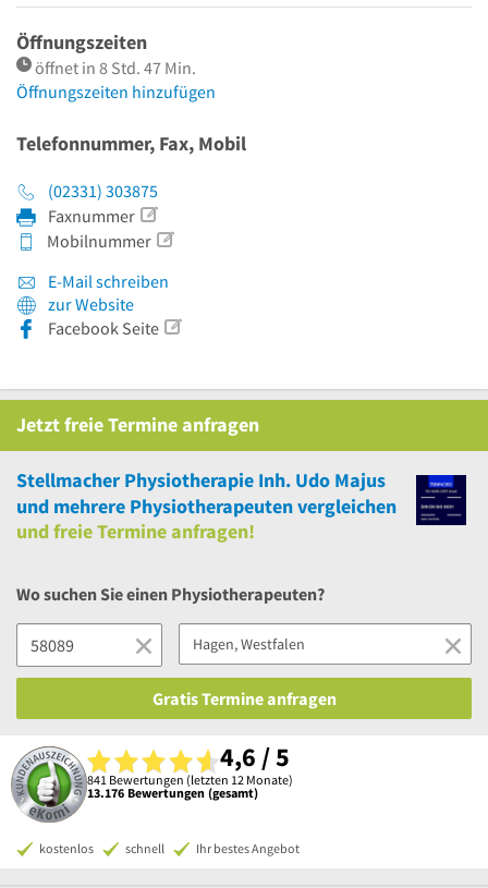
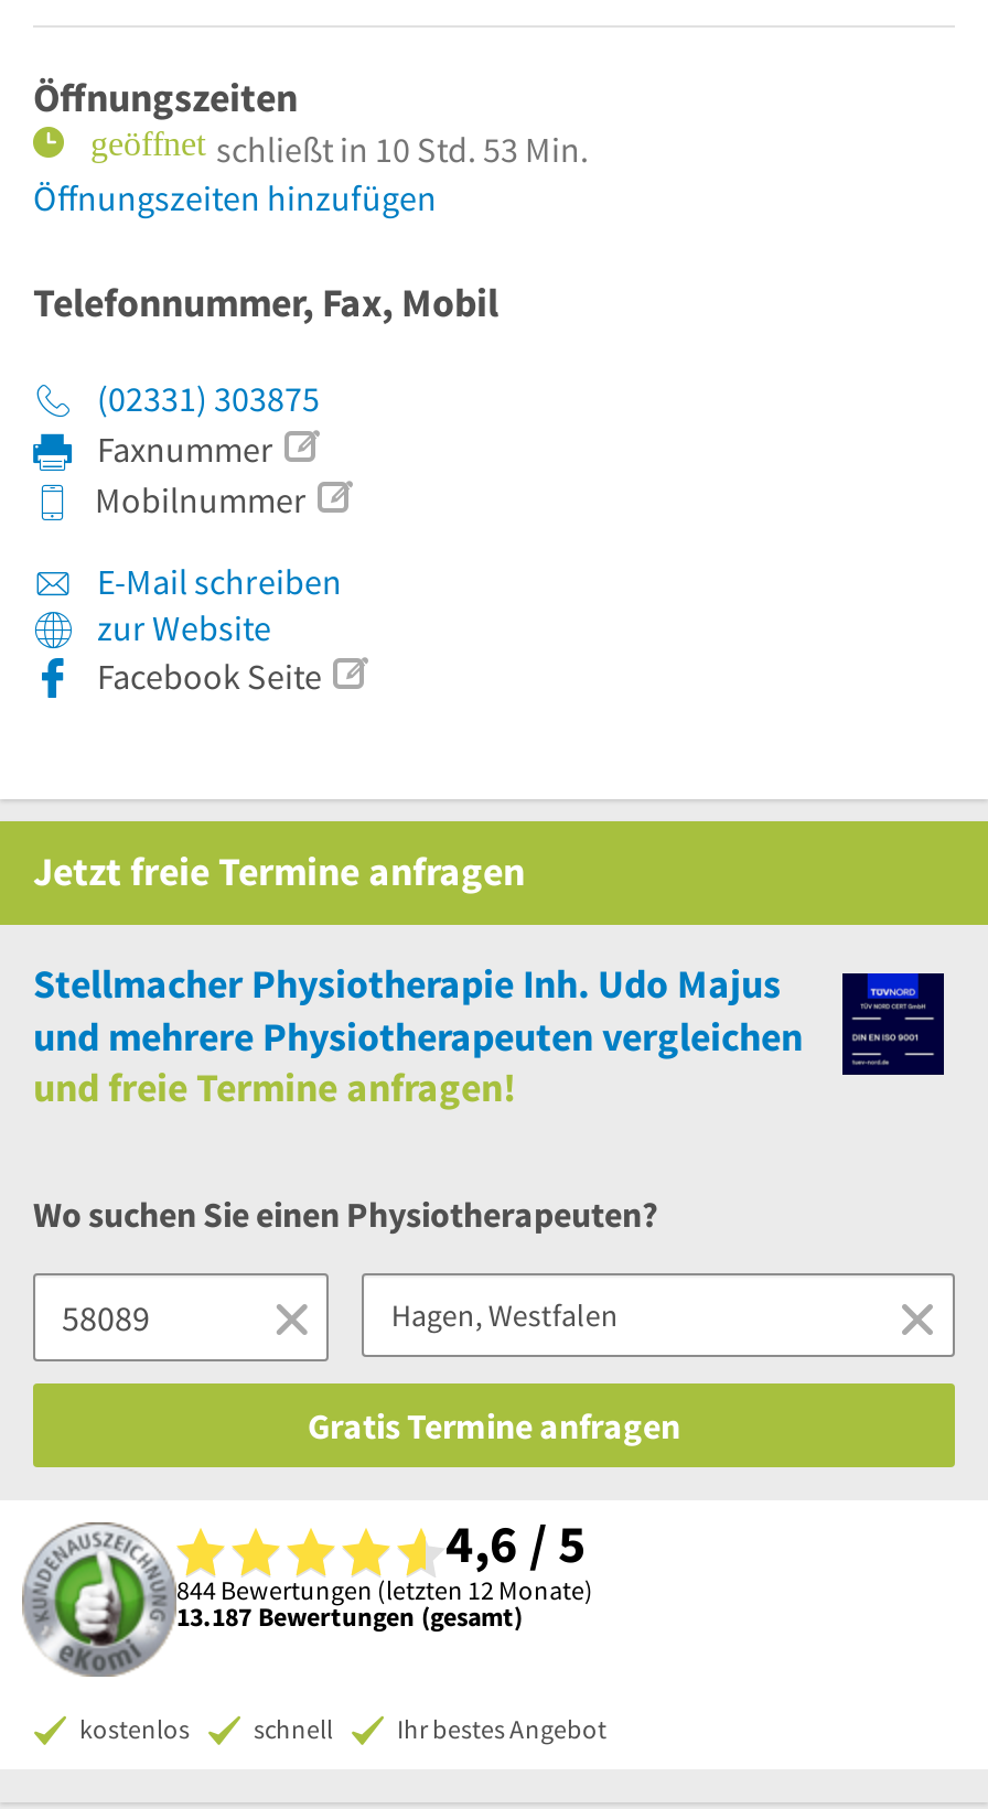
- öffnet in 8 Std. 47 Min.
+ schließt in 10 Std. 53 Min.

- 841 Bewertungen (letzten 12 Monate)
+ 844 Bewertungen (letzten 12 Monate)

- 13.176 Bewertungen (gesamt)
+ 13.187 Bewertungen (gesamt)
